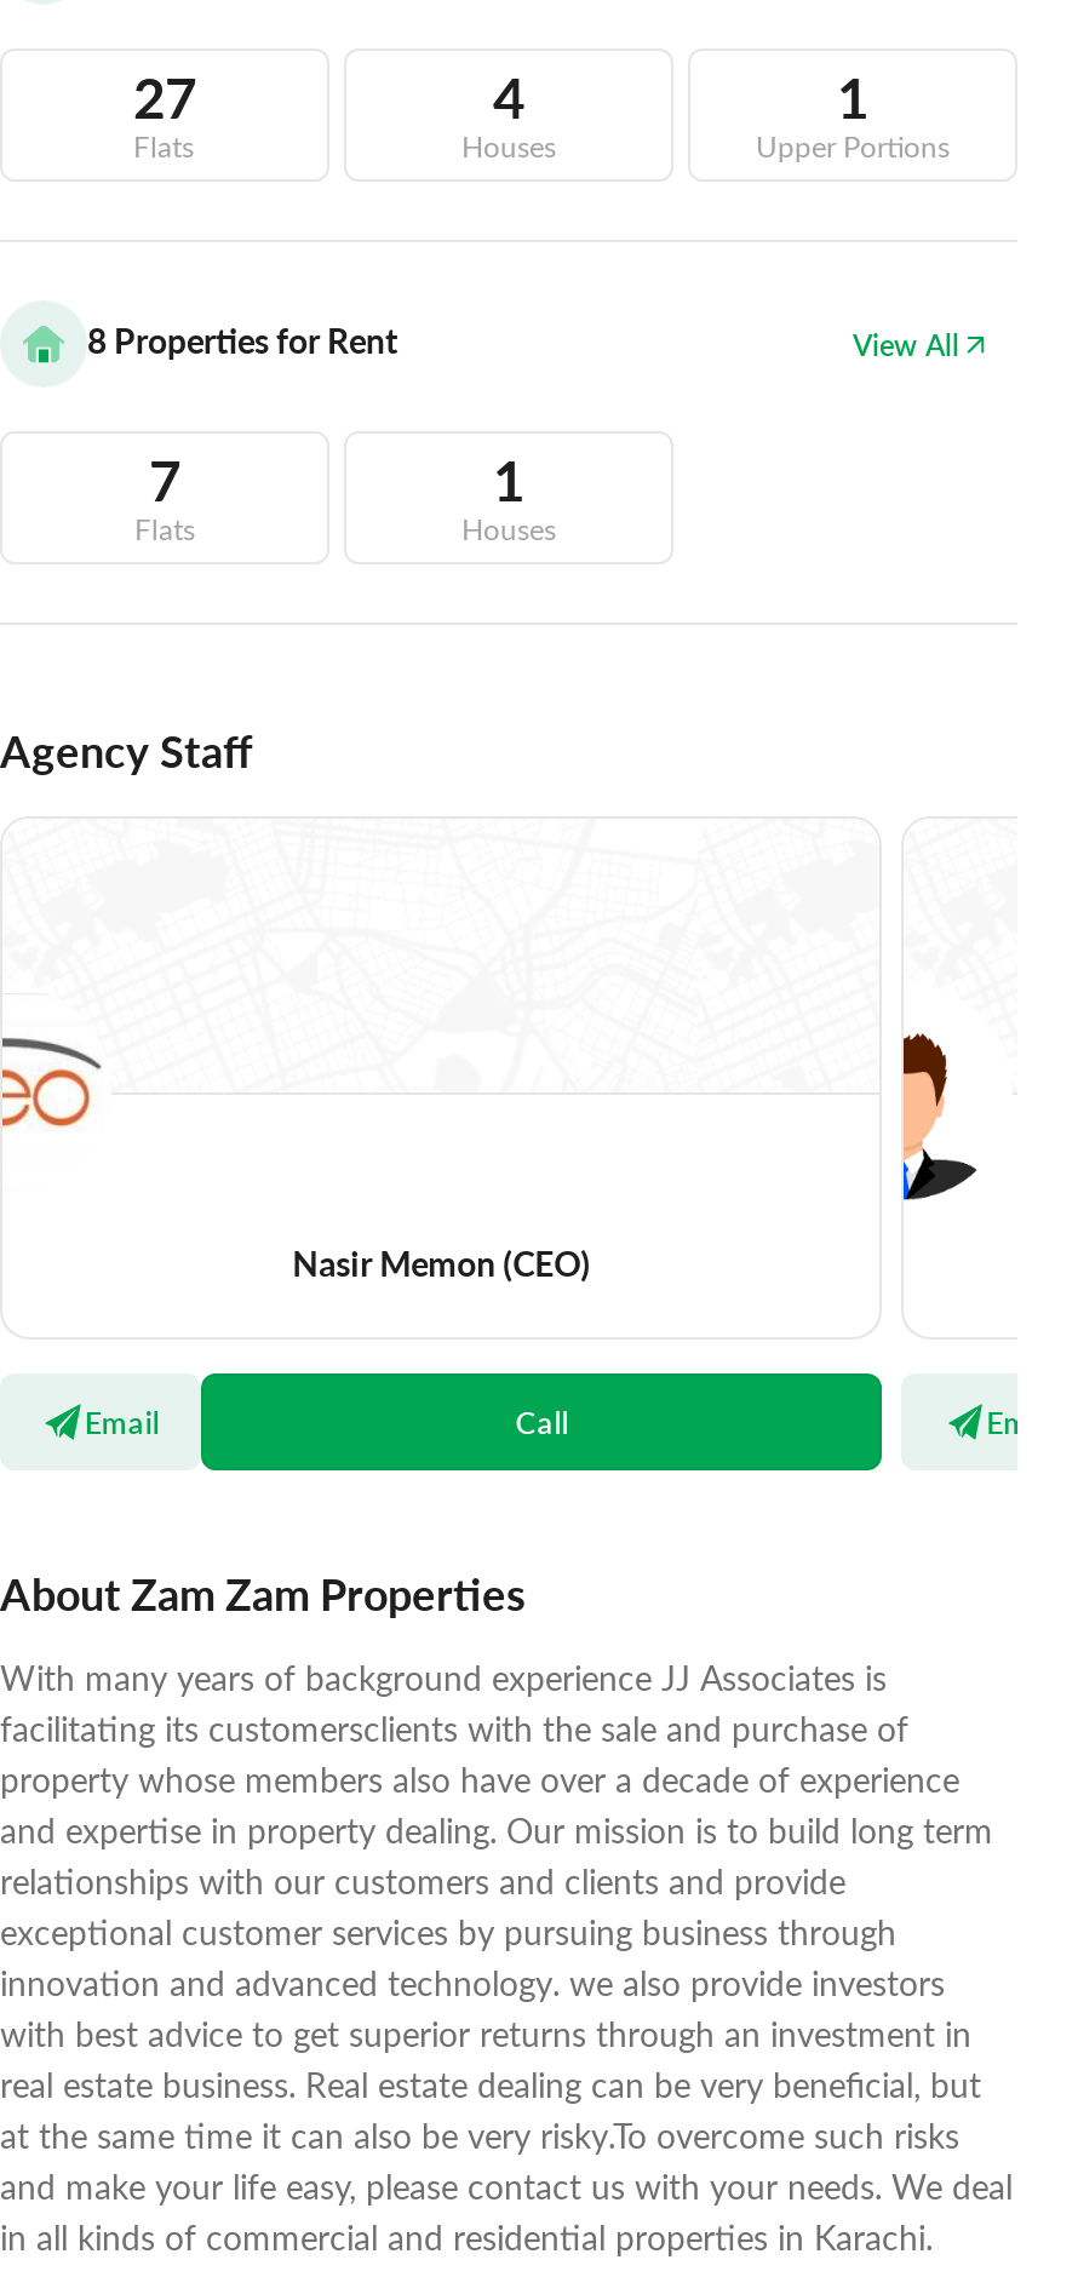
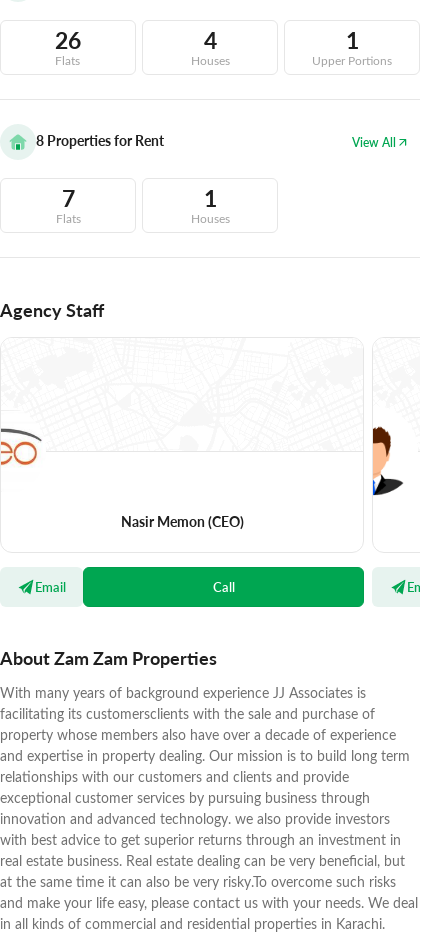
- 27
+ 26
